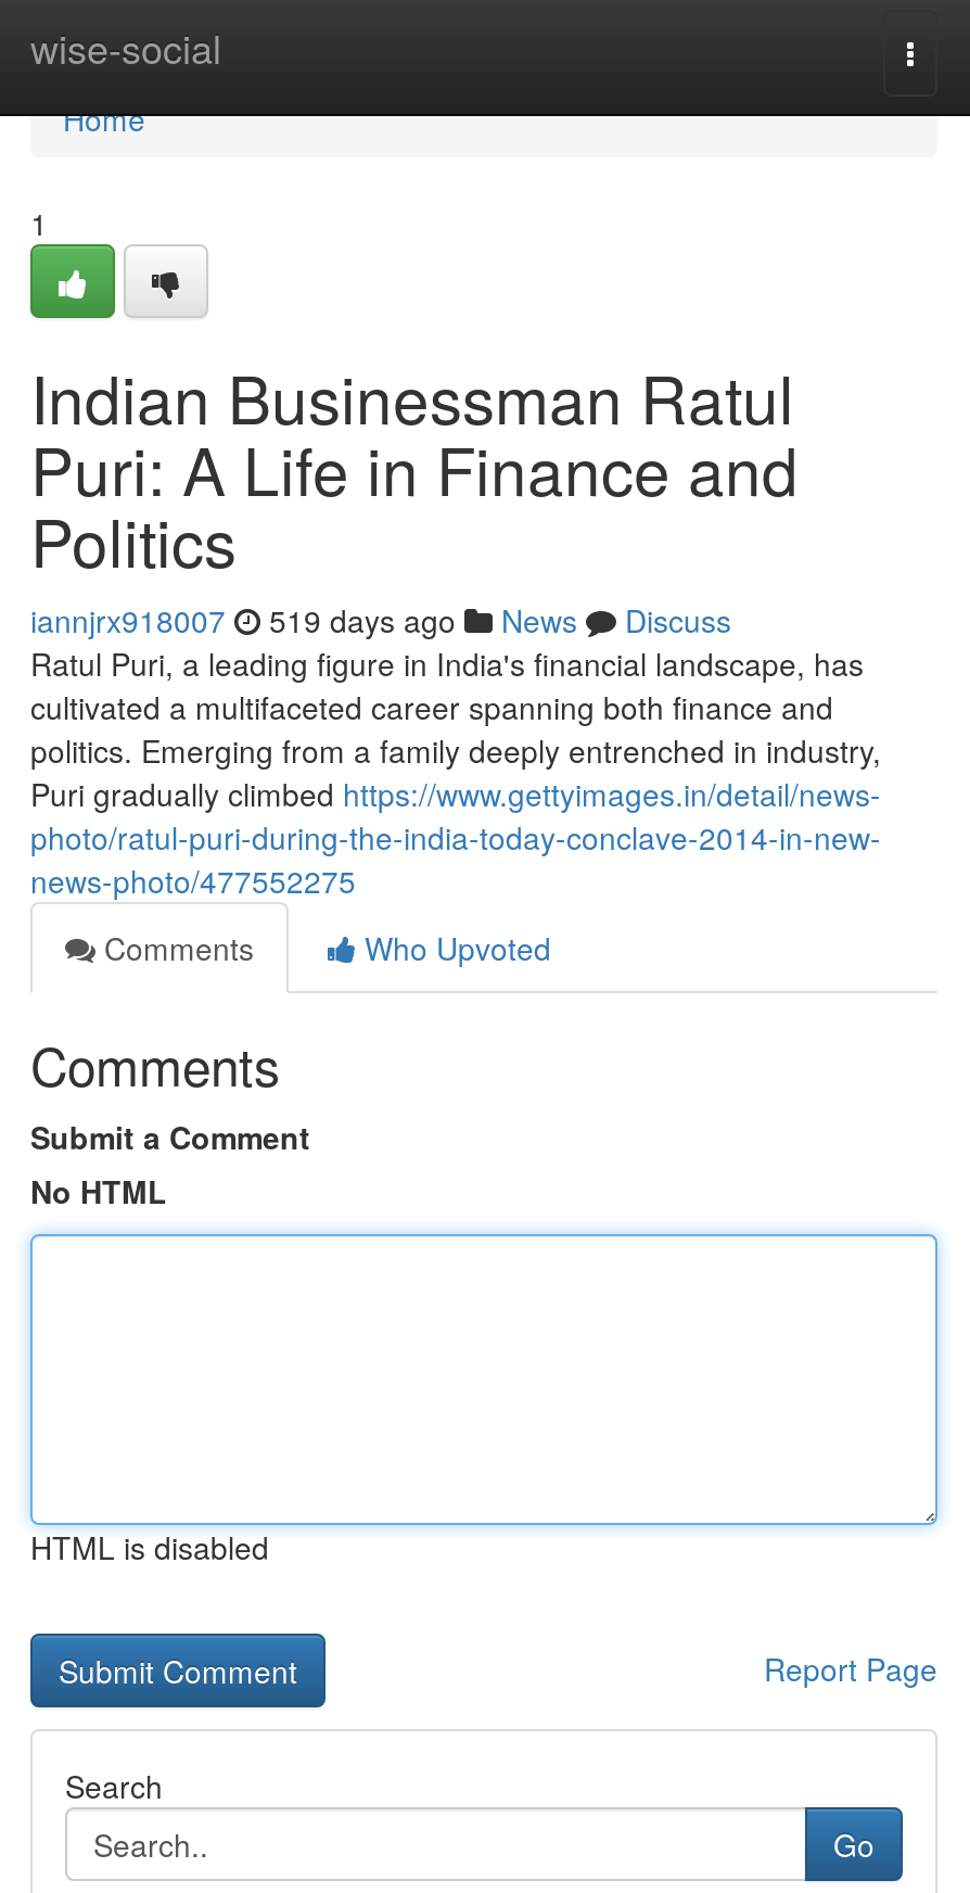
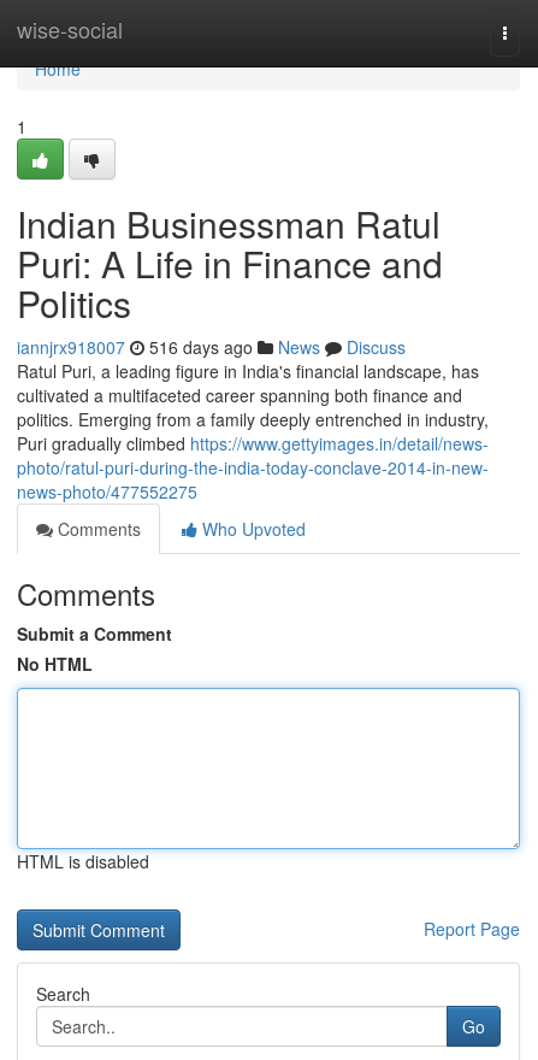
- iannjrx918007 519 days ago News Discuss
+ iannjrx918007 516 days ago News Discuss
